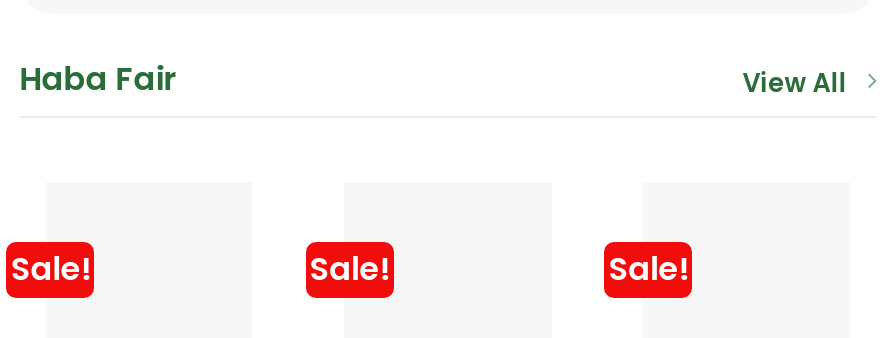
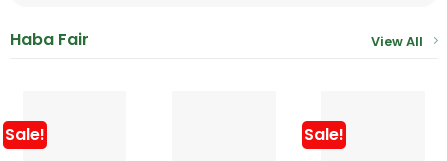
- Sale!
